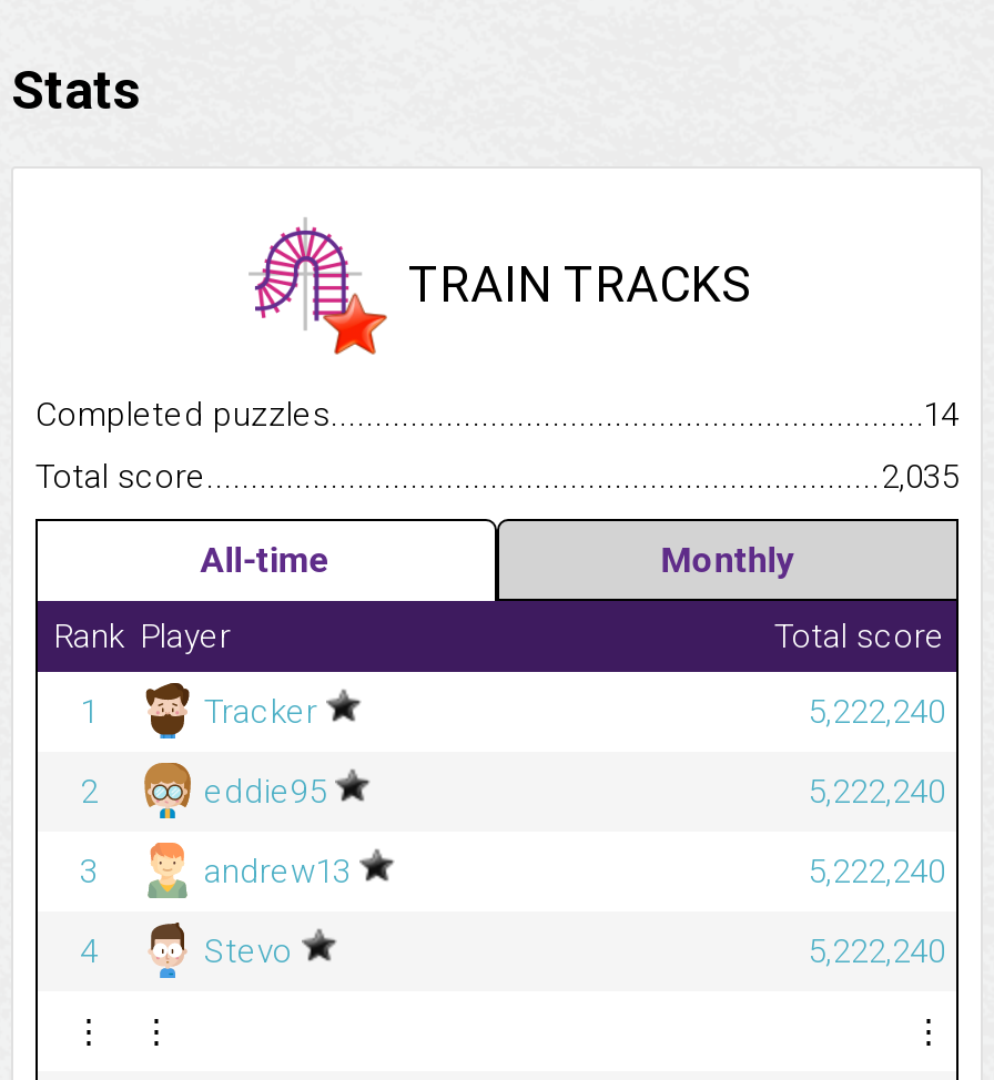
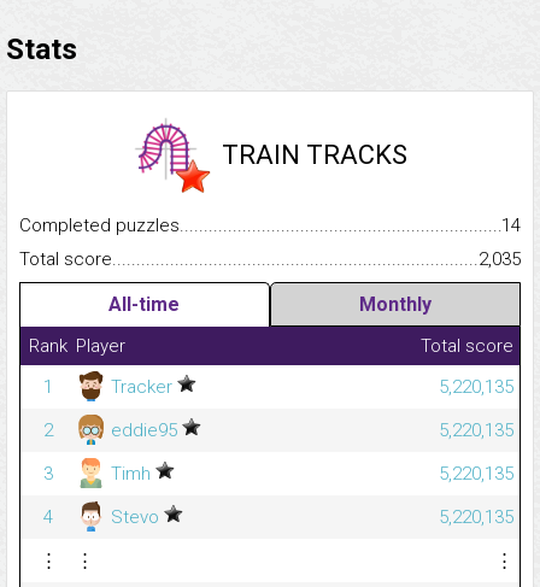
- 5,222,240
+ 5,220,135

- 5,222,240
+ 5,220,135

- andrew13
- 5,222,240
+ Timh
+ 5,220,135

- 5,222,240
+ 5,220,135
